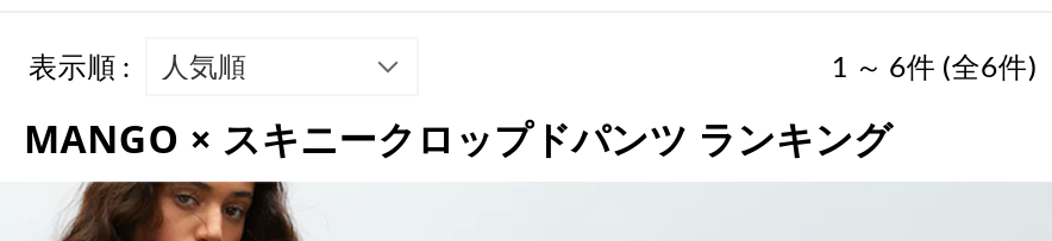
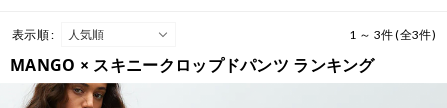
- 1 ～ 6件 (全6件)
+ 1 ～ 3件 (全3件)
